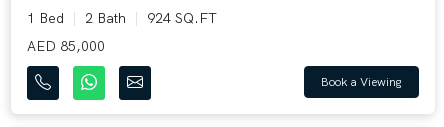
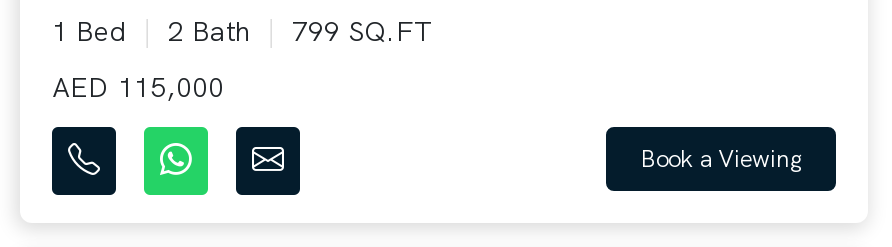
- 1 Bed 2 Bath 924 SQ.FT
+ 1 Bed 2 Bath 799 SQ.FT

- AED 85,000
+ AED 115,000
